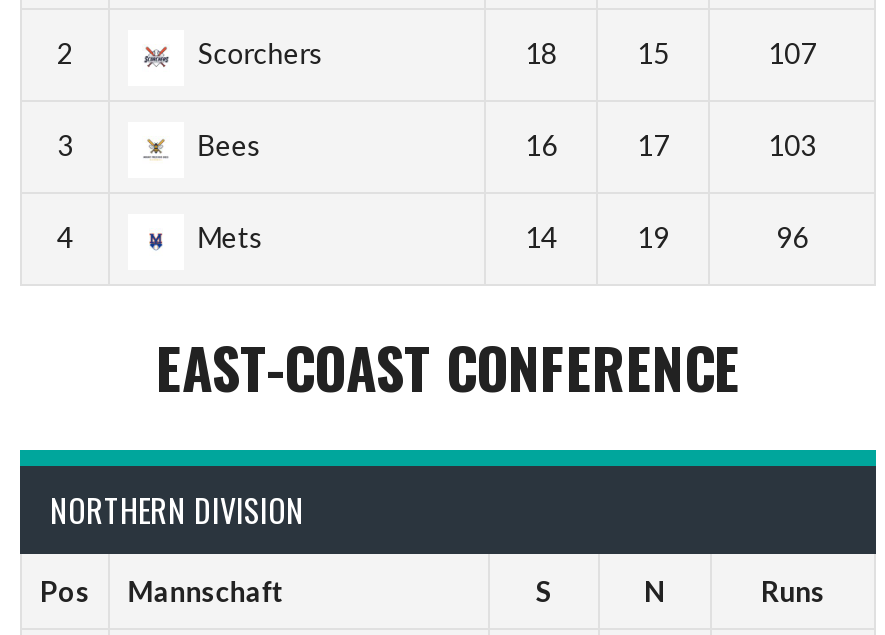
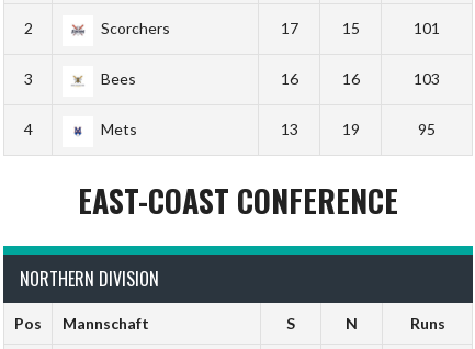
- 18
+ 17

- 107
+ 101

- 17
+ 16

- 14
+ 13

- 96
+ 95
